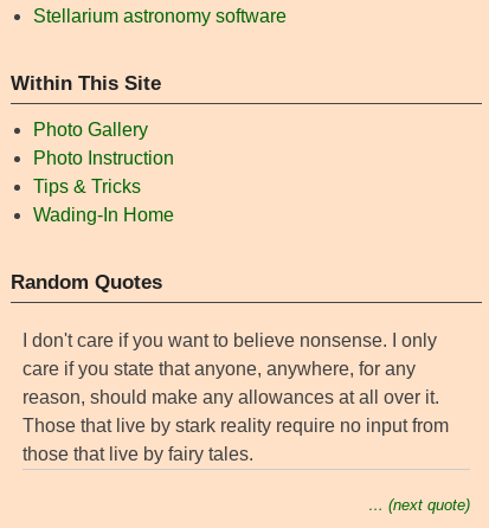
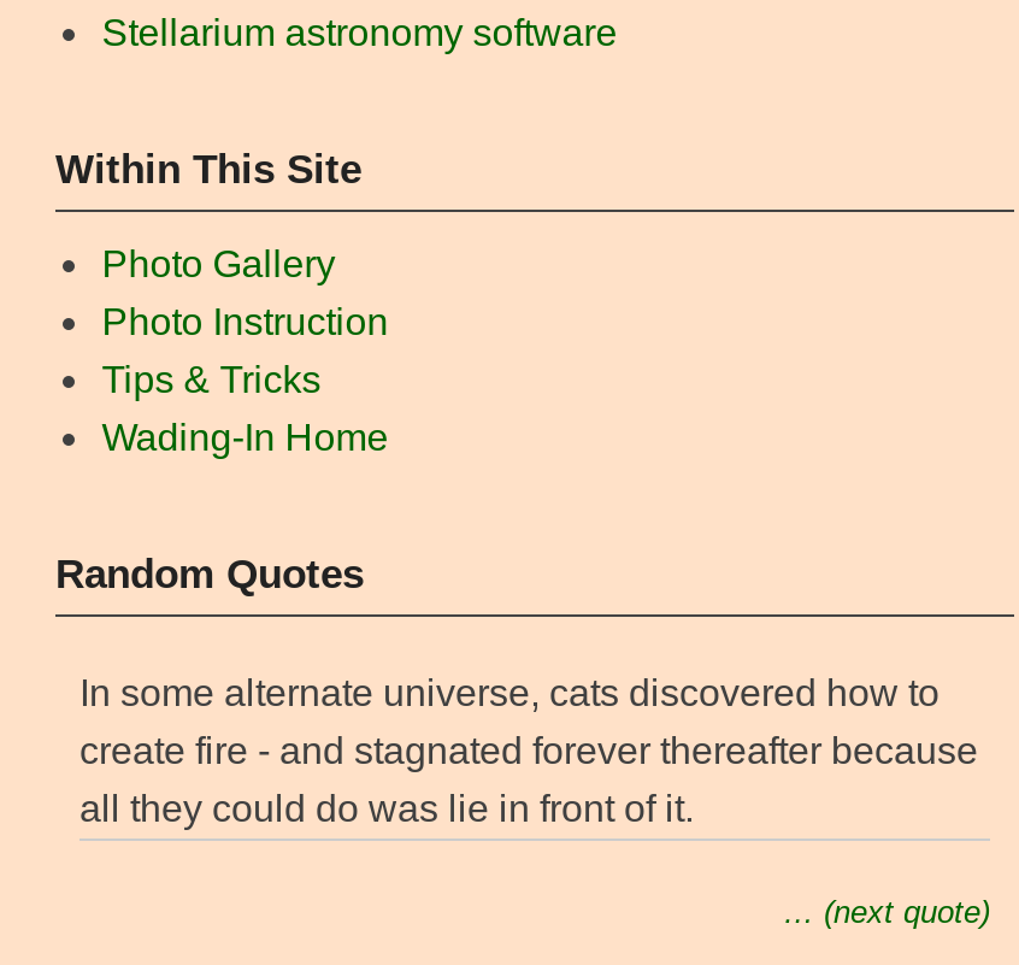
- I don't care if you want to believe nonsense. I only
- care if you state that anyone, anywhere, for any
- reason, should make any allowances at all over it.
- Those that live by stark reality require no input from
- those that live by fairy tales.
+ In some alternate universe, cats discovered how to
+ create fire - and stagnated forever thereafter because
+ all they could do was lie in front of it.
